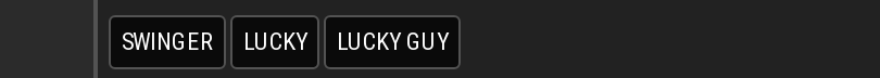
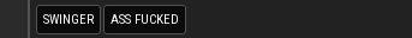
- LUCKY
- LUCKY GUY
+ ASS FUCKED
